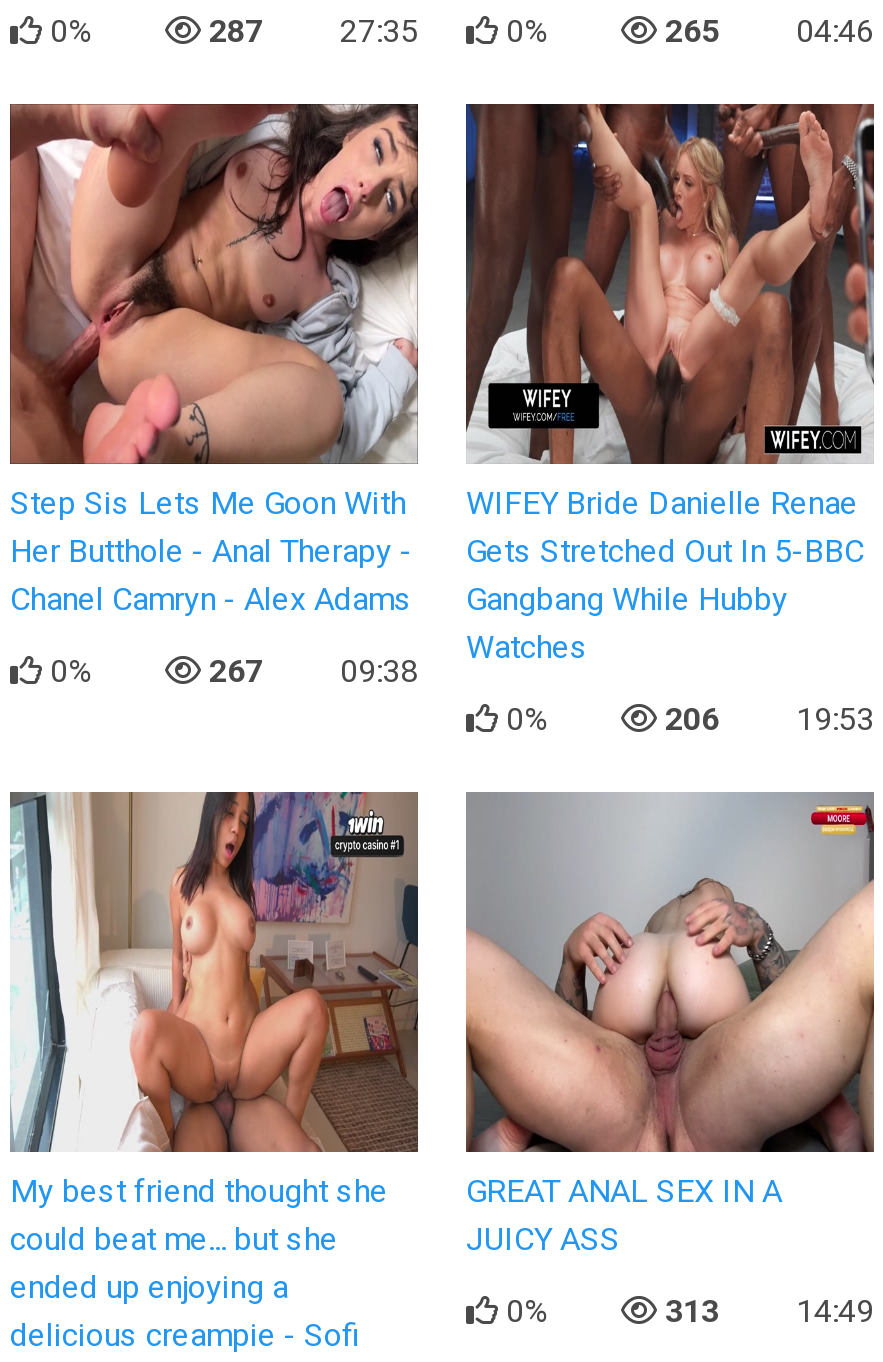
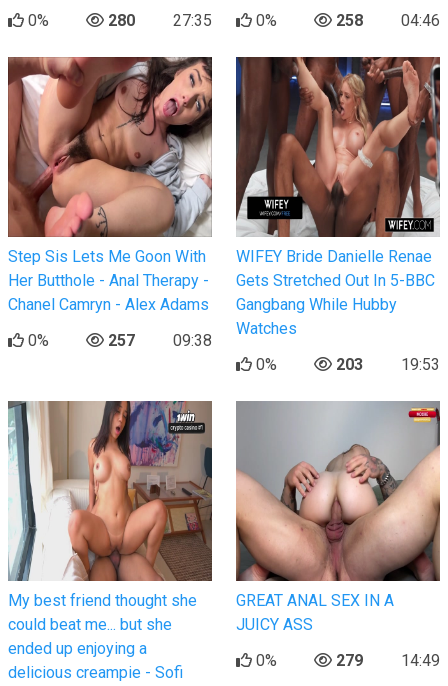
- 287
+ 280

- 265
+ 258

- 267
+ 257

- 206
+ 203

- 313
+ 279
